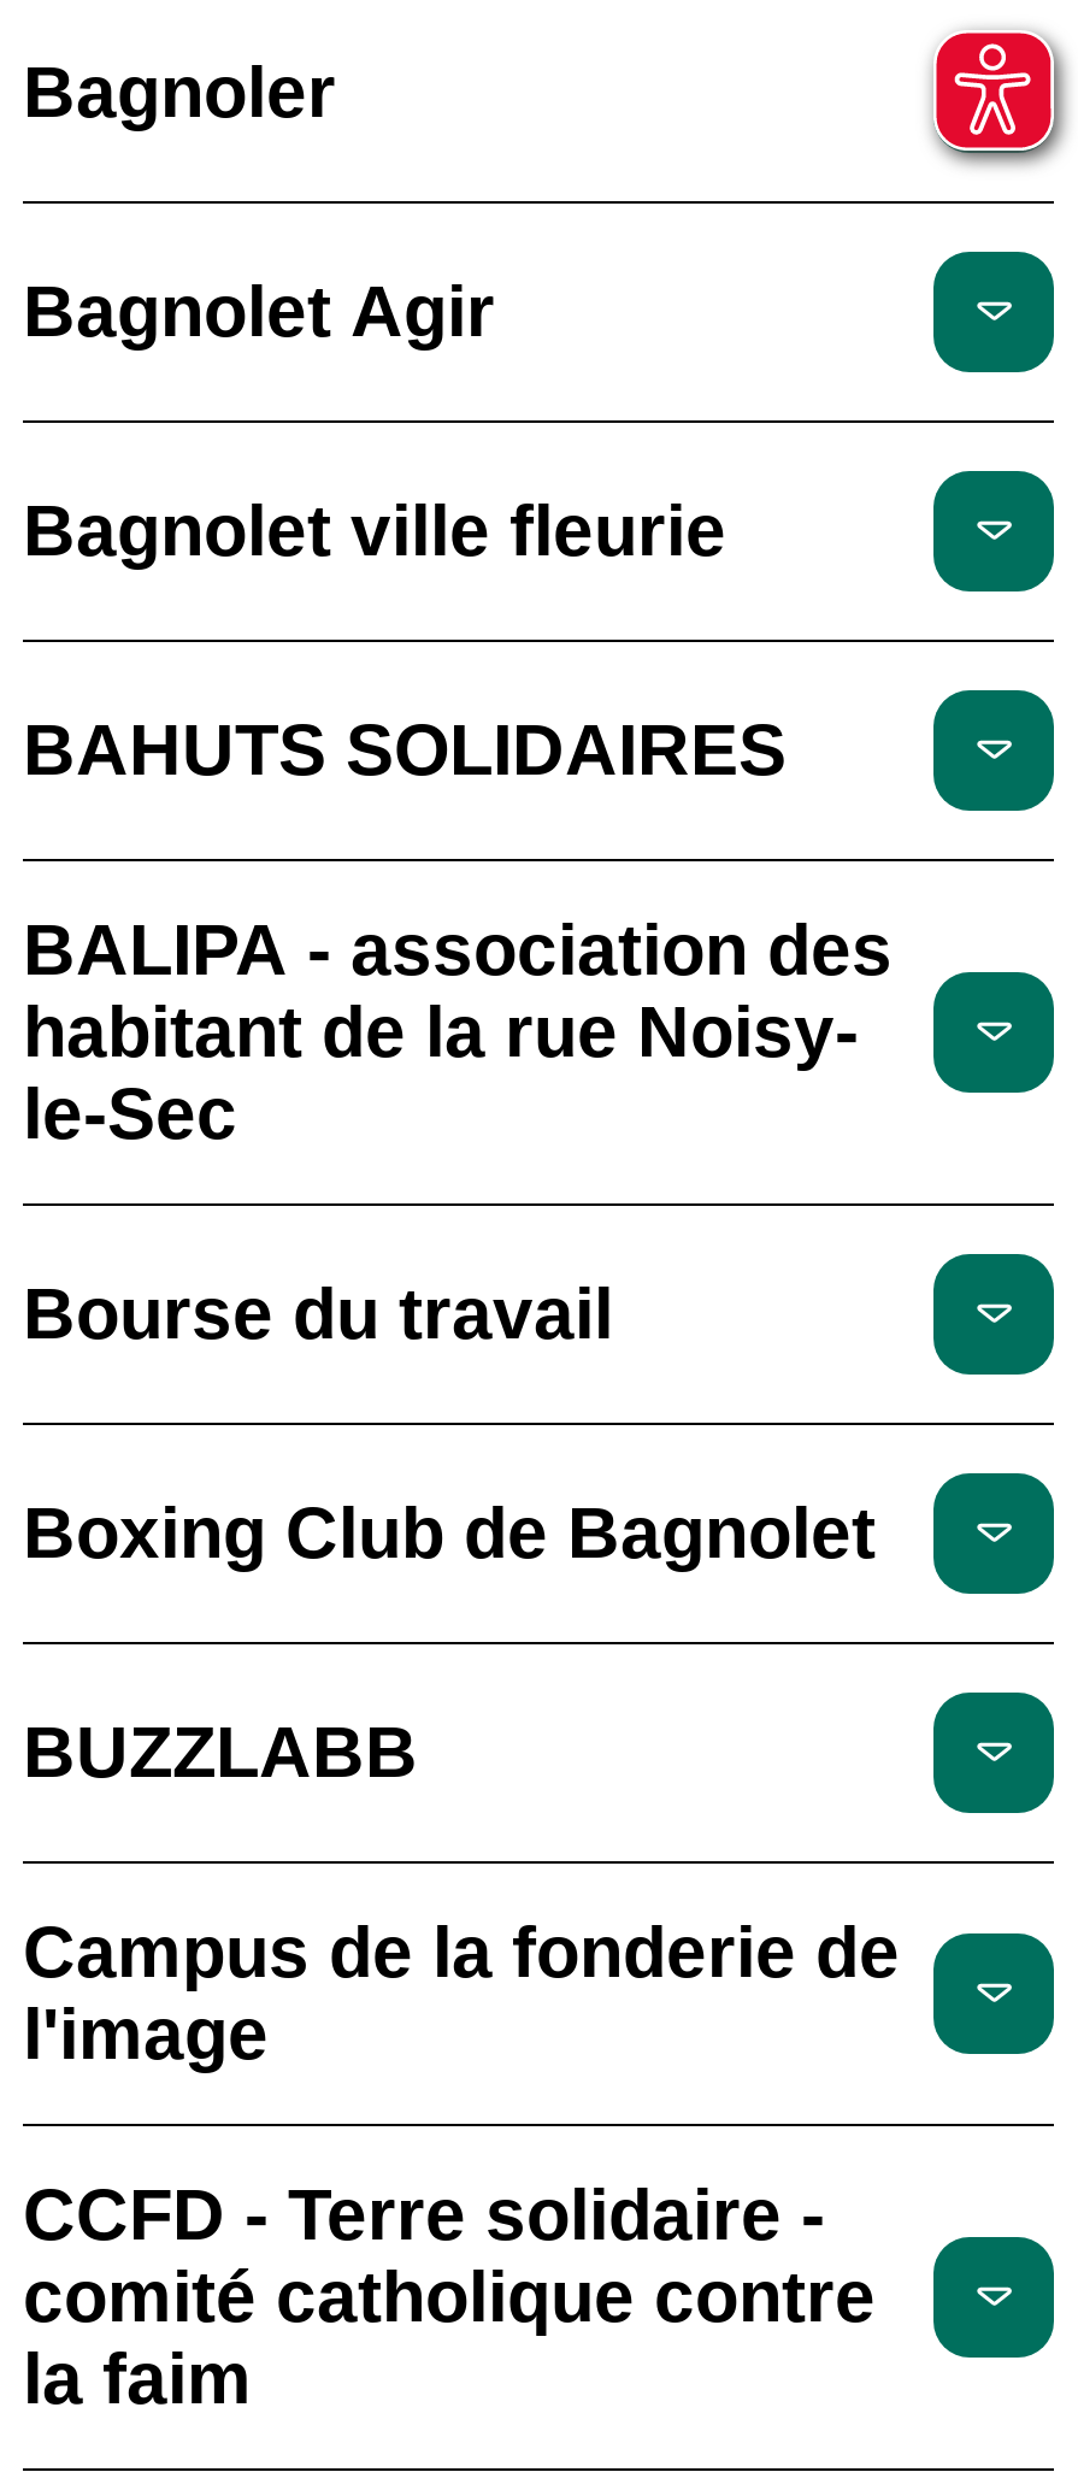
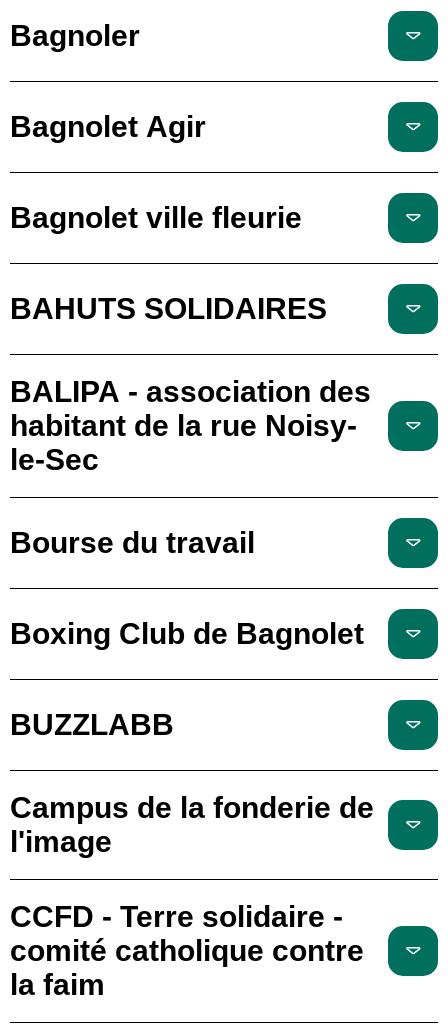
- [image]
+ [image]
